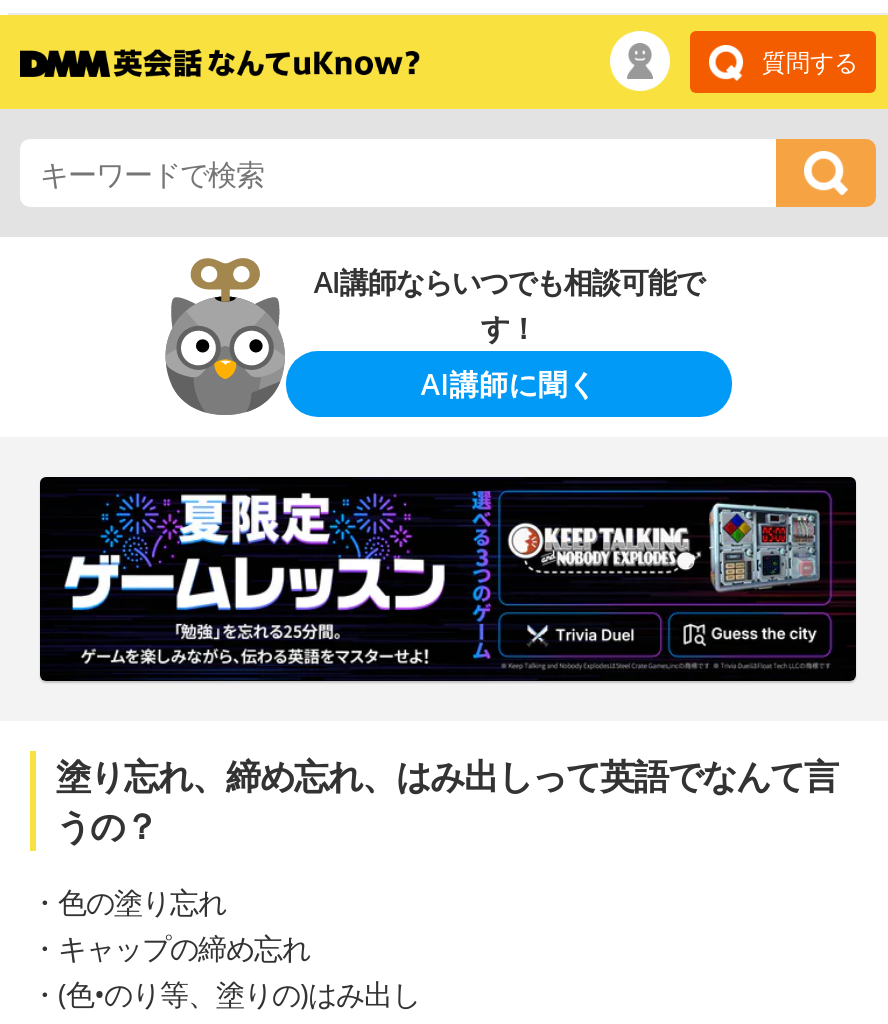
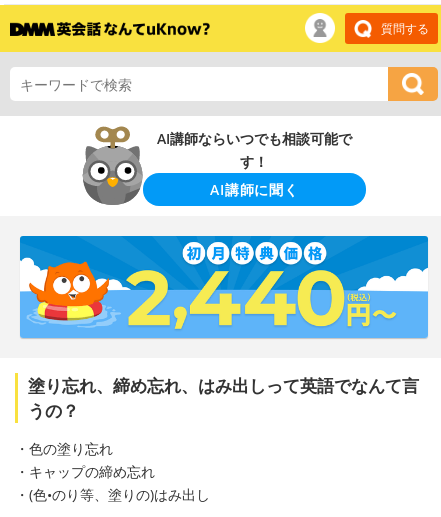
- [image]
+ [image]
